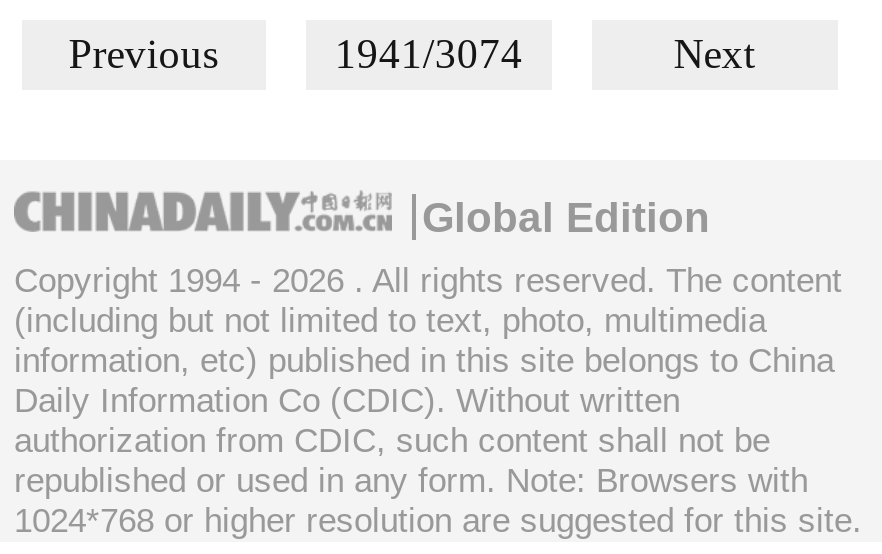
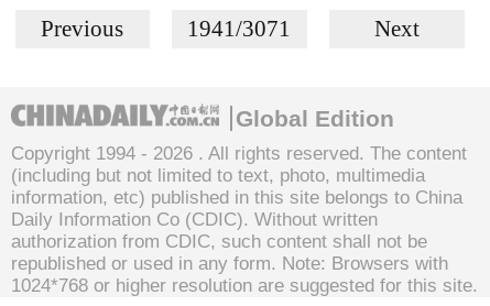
- 1941/3074
+ 1941/3071
